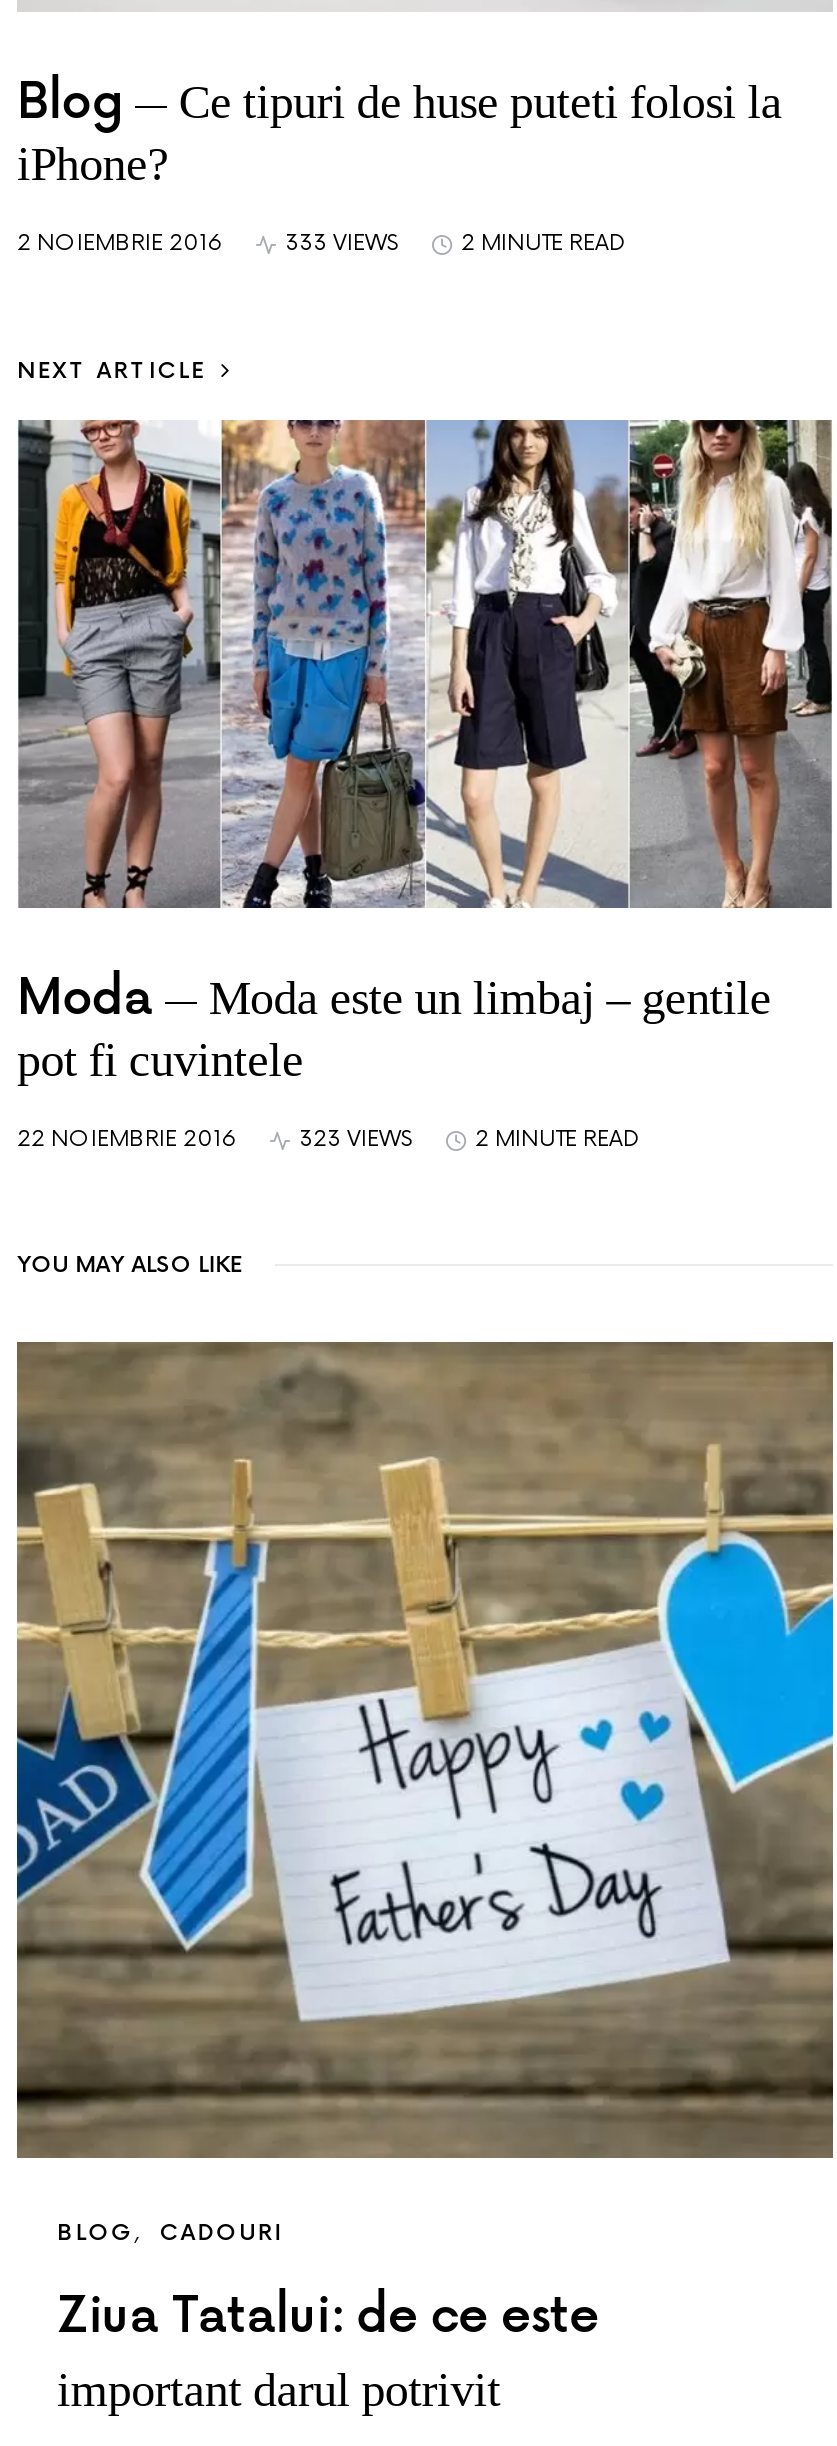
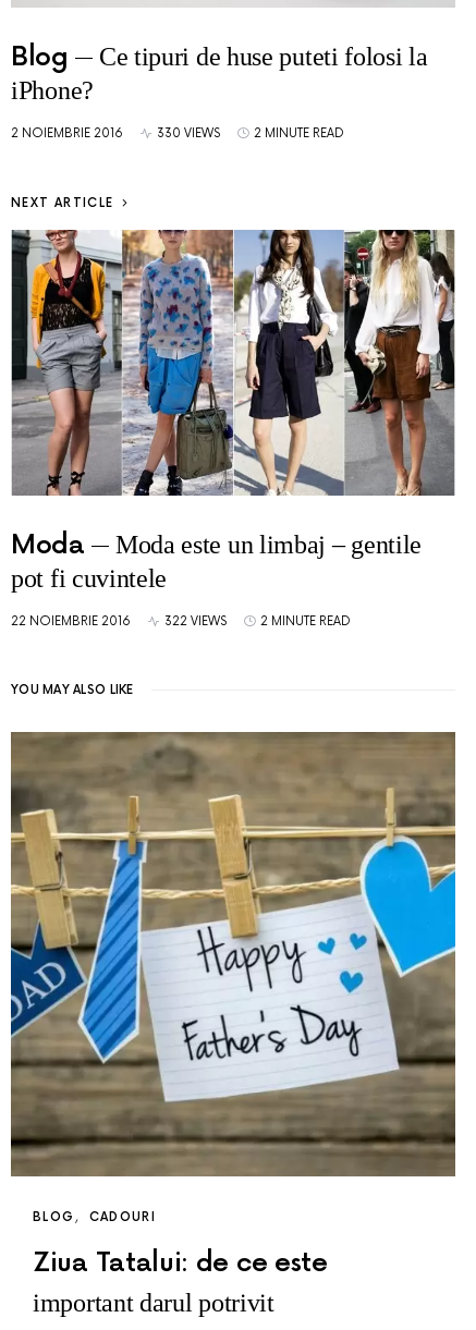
- 333 VIEWS
+ 330 VIEWS

- 323 VIEWS
+ 322 VIEWS
